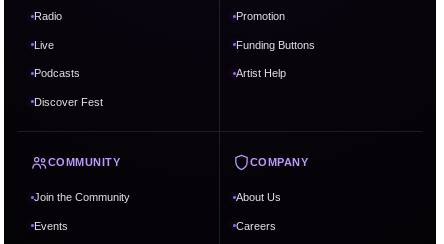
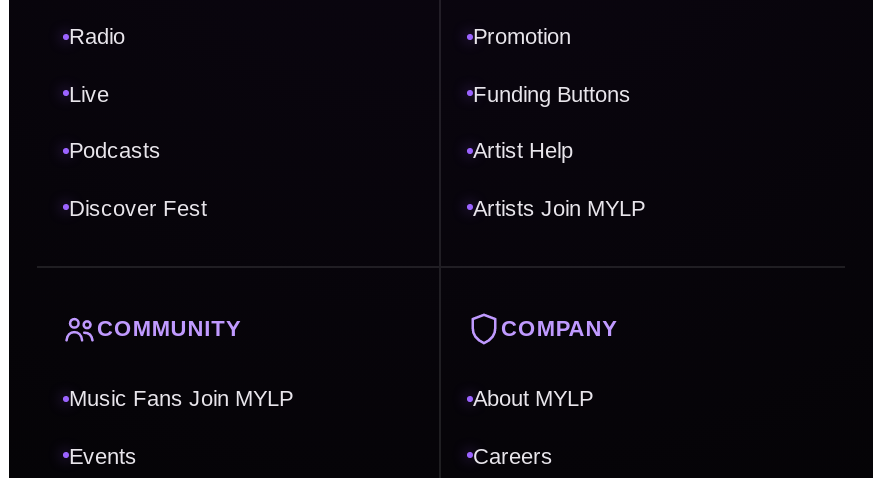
+ Artists Join MYLP

- Join the Community
+ Music Fans Join MYLP

- About Us
+ About MYLP
